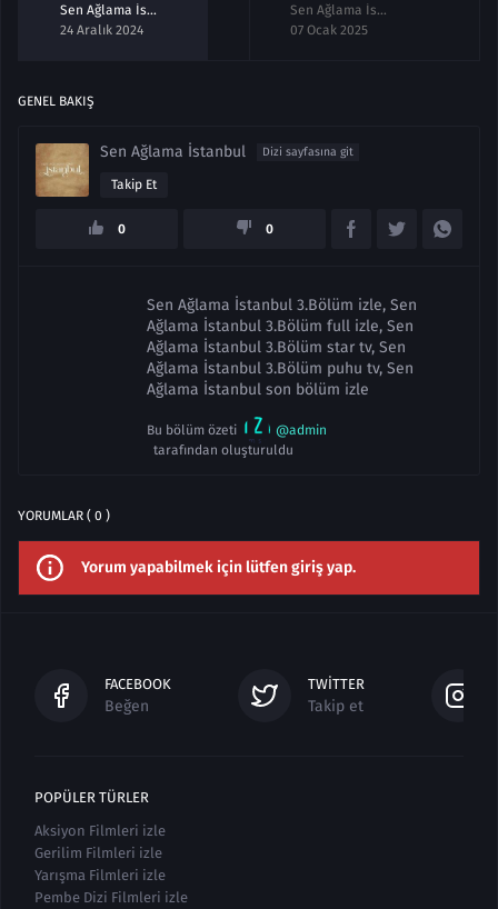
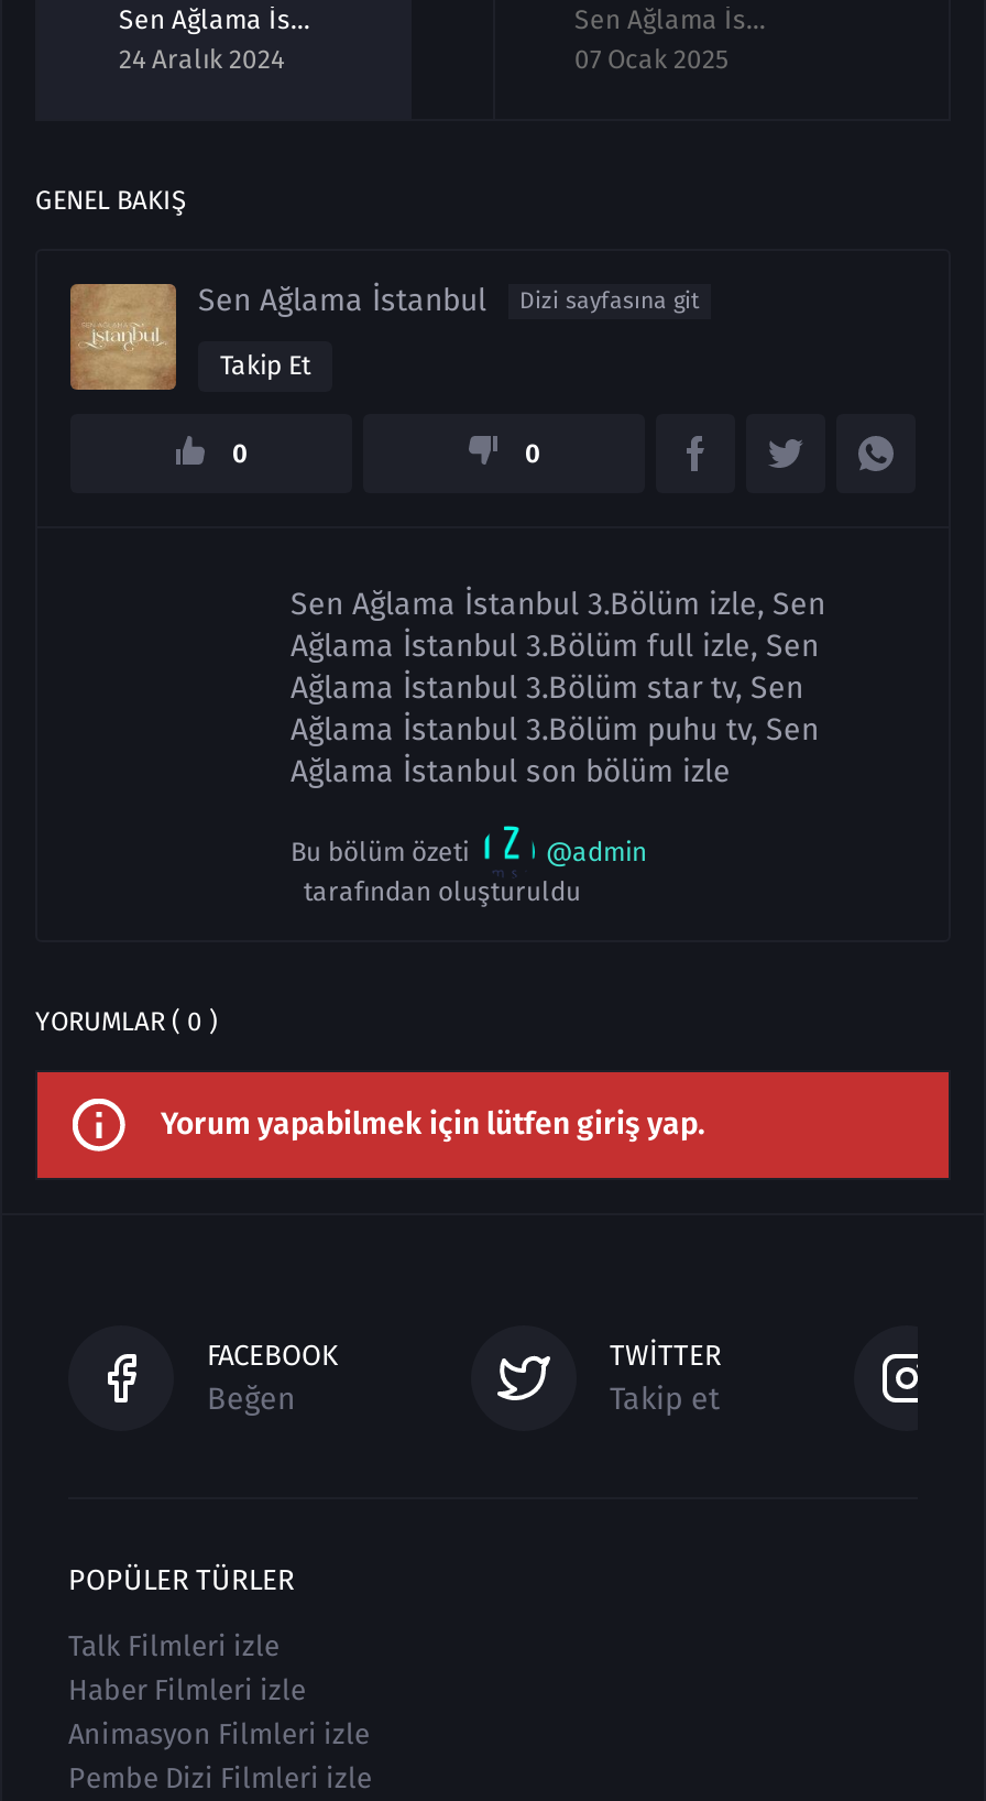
- Aksiyon Filmleri izle
+ Talk Filmleri izle

- Gerilim Filmleri izle
+ Haber Filmleri izle

- Yarışma Filmleri izle
+ Animasyon Filmleri izle
